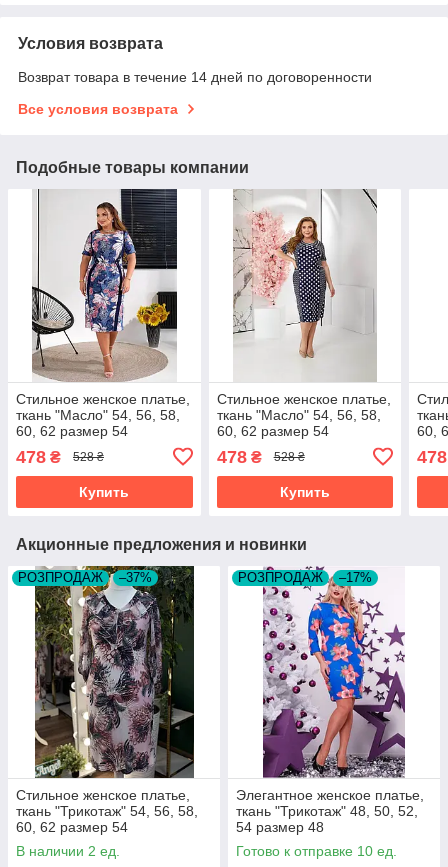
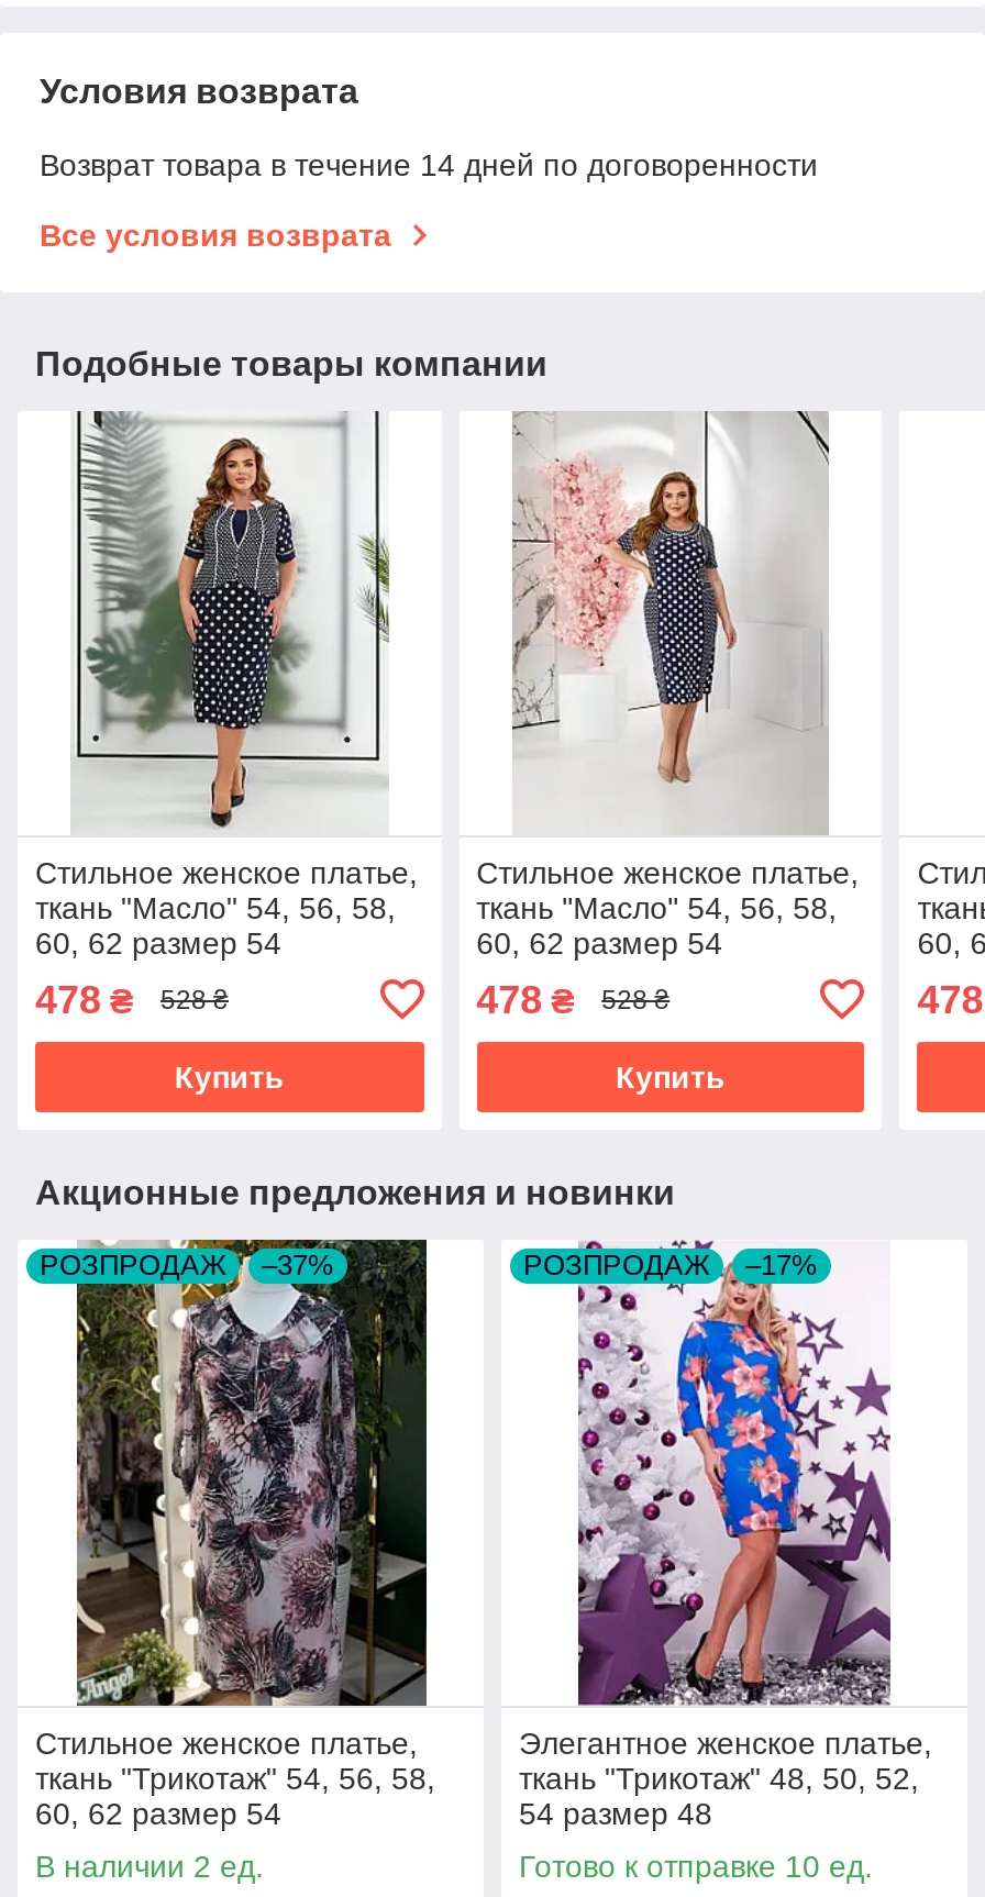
- [image]
+ [image]
